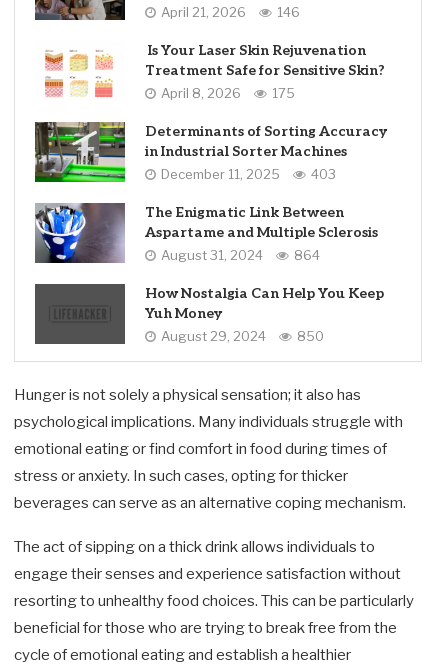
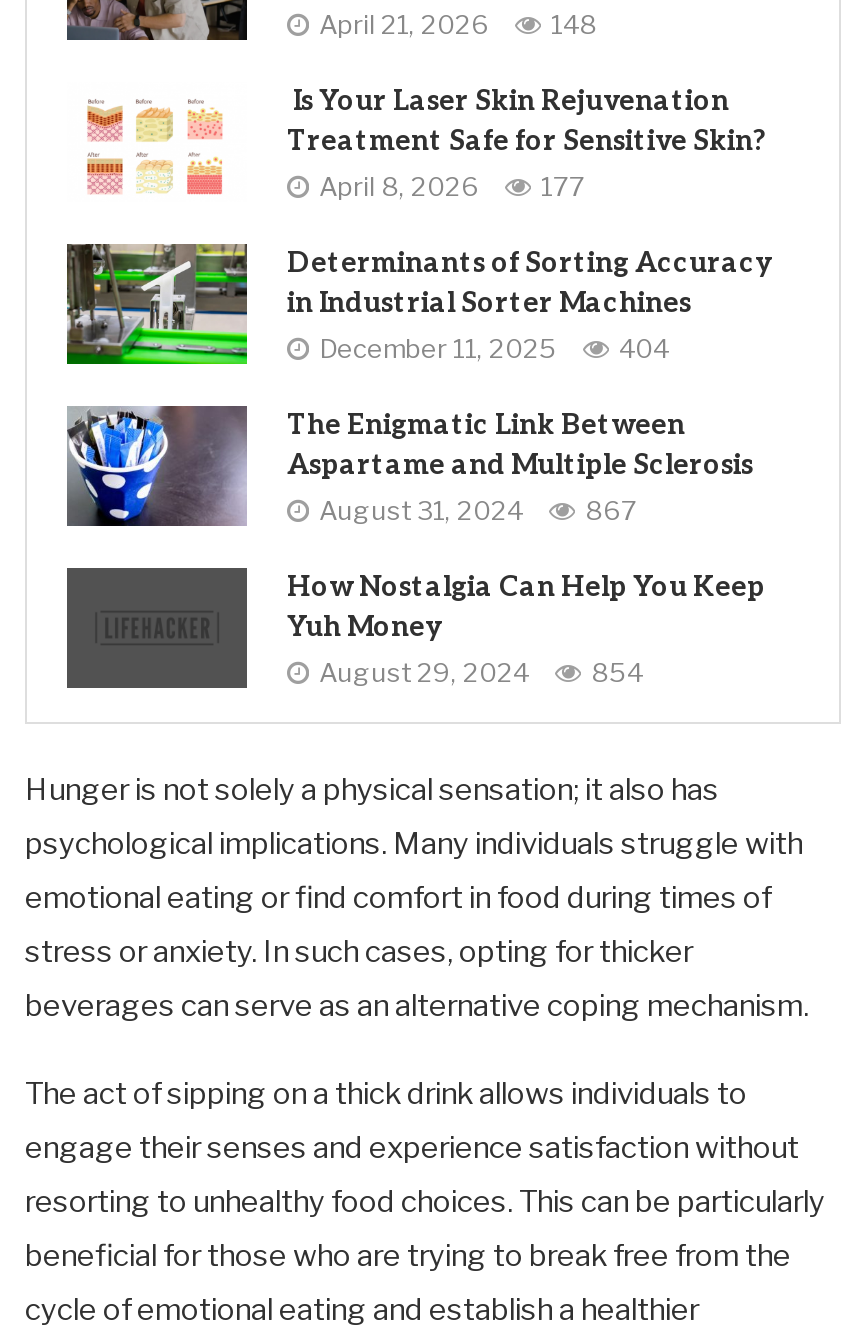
- April 21, 2026 146
+ April 21, 2026 148

- April 8, 2026 175
+ April 8, 2026 177

- December 11, 2025 403
+ December 11, 2025 404

- August 31, 2024 864
+ August 31, 2024 867

- August 29, 2024 850
+ August 29, 2024 854
